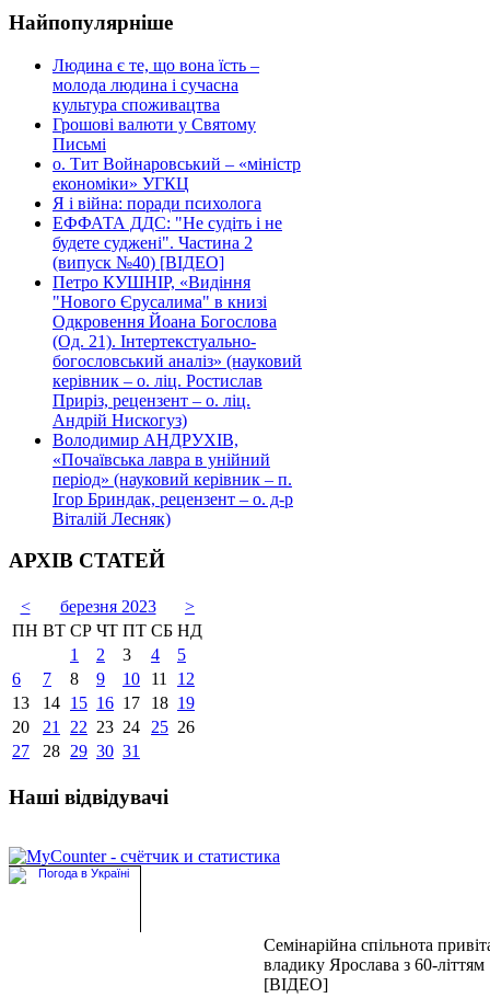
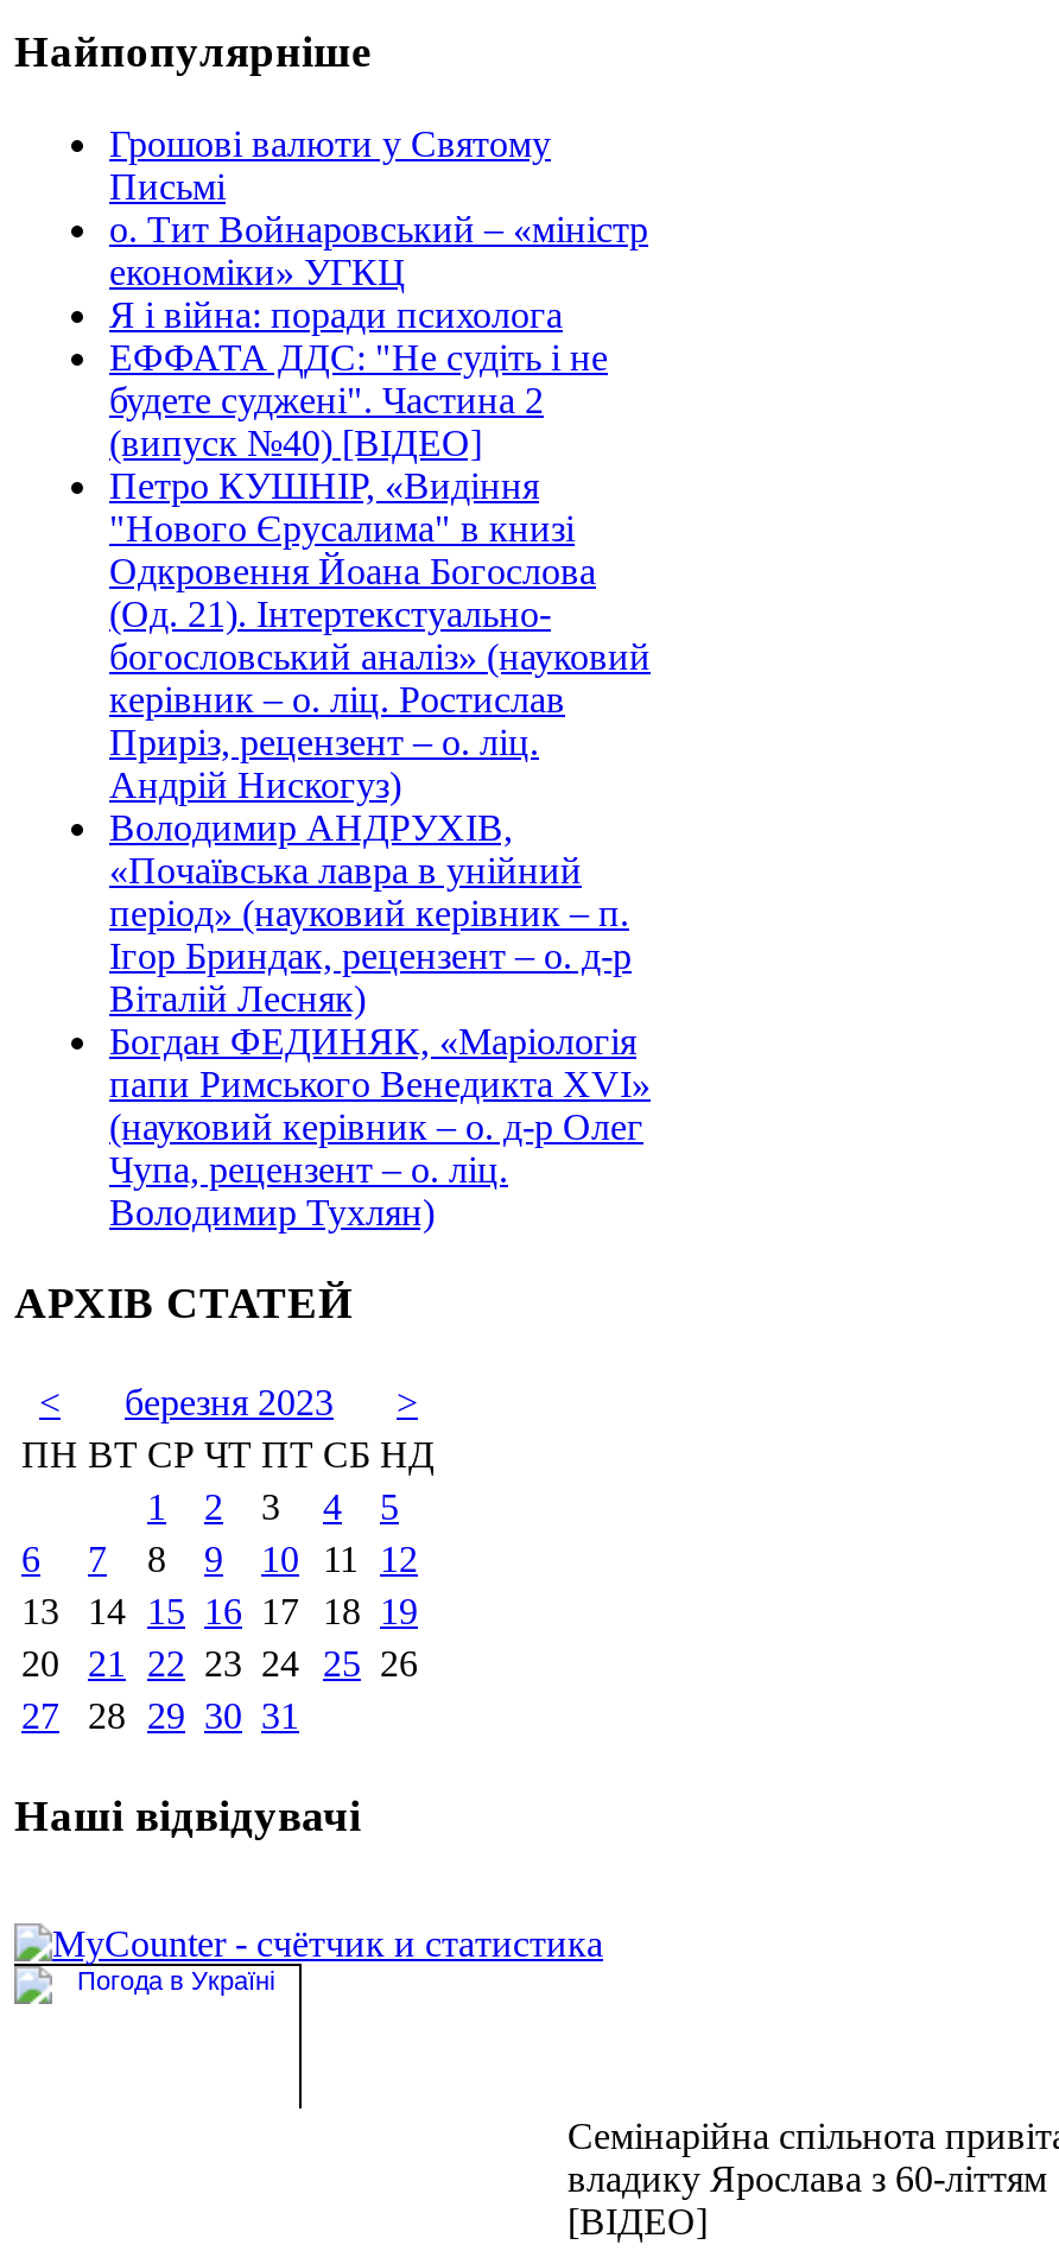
- Людина є те, що вона їсть –
- молода людина і сучасна
- культура споживацтва

moved up: Грошові валюти у Святому | Письмі | о. Тит Войнаровський – «міністр | ... | Ігор Бриндак, рецензент – о. д-р | Віталій Лесняк)

+ Богдан ФЕДИНЯК, «Маріологія
+ папи Римського Венедикта XVI»
+ (науковий керівник – о. д-р Олег
+ Чупа, рецензент – о. ліц.
+ Володимир Тухлян)
